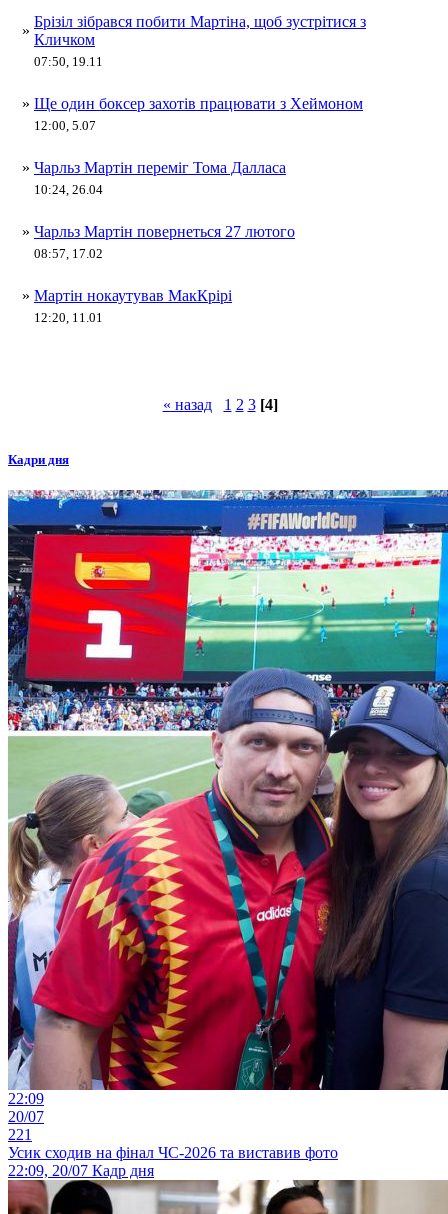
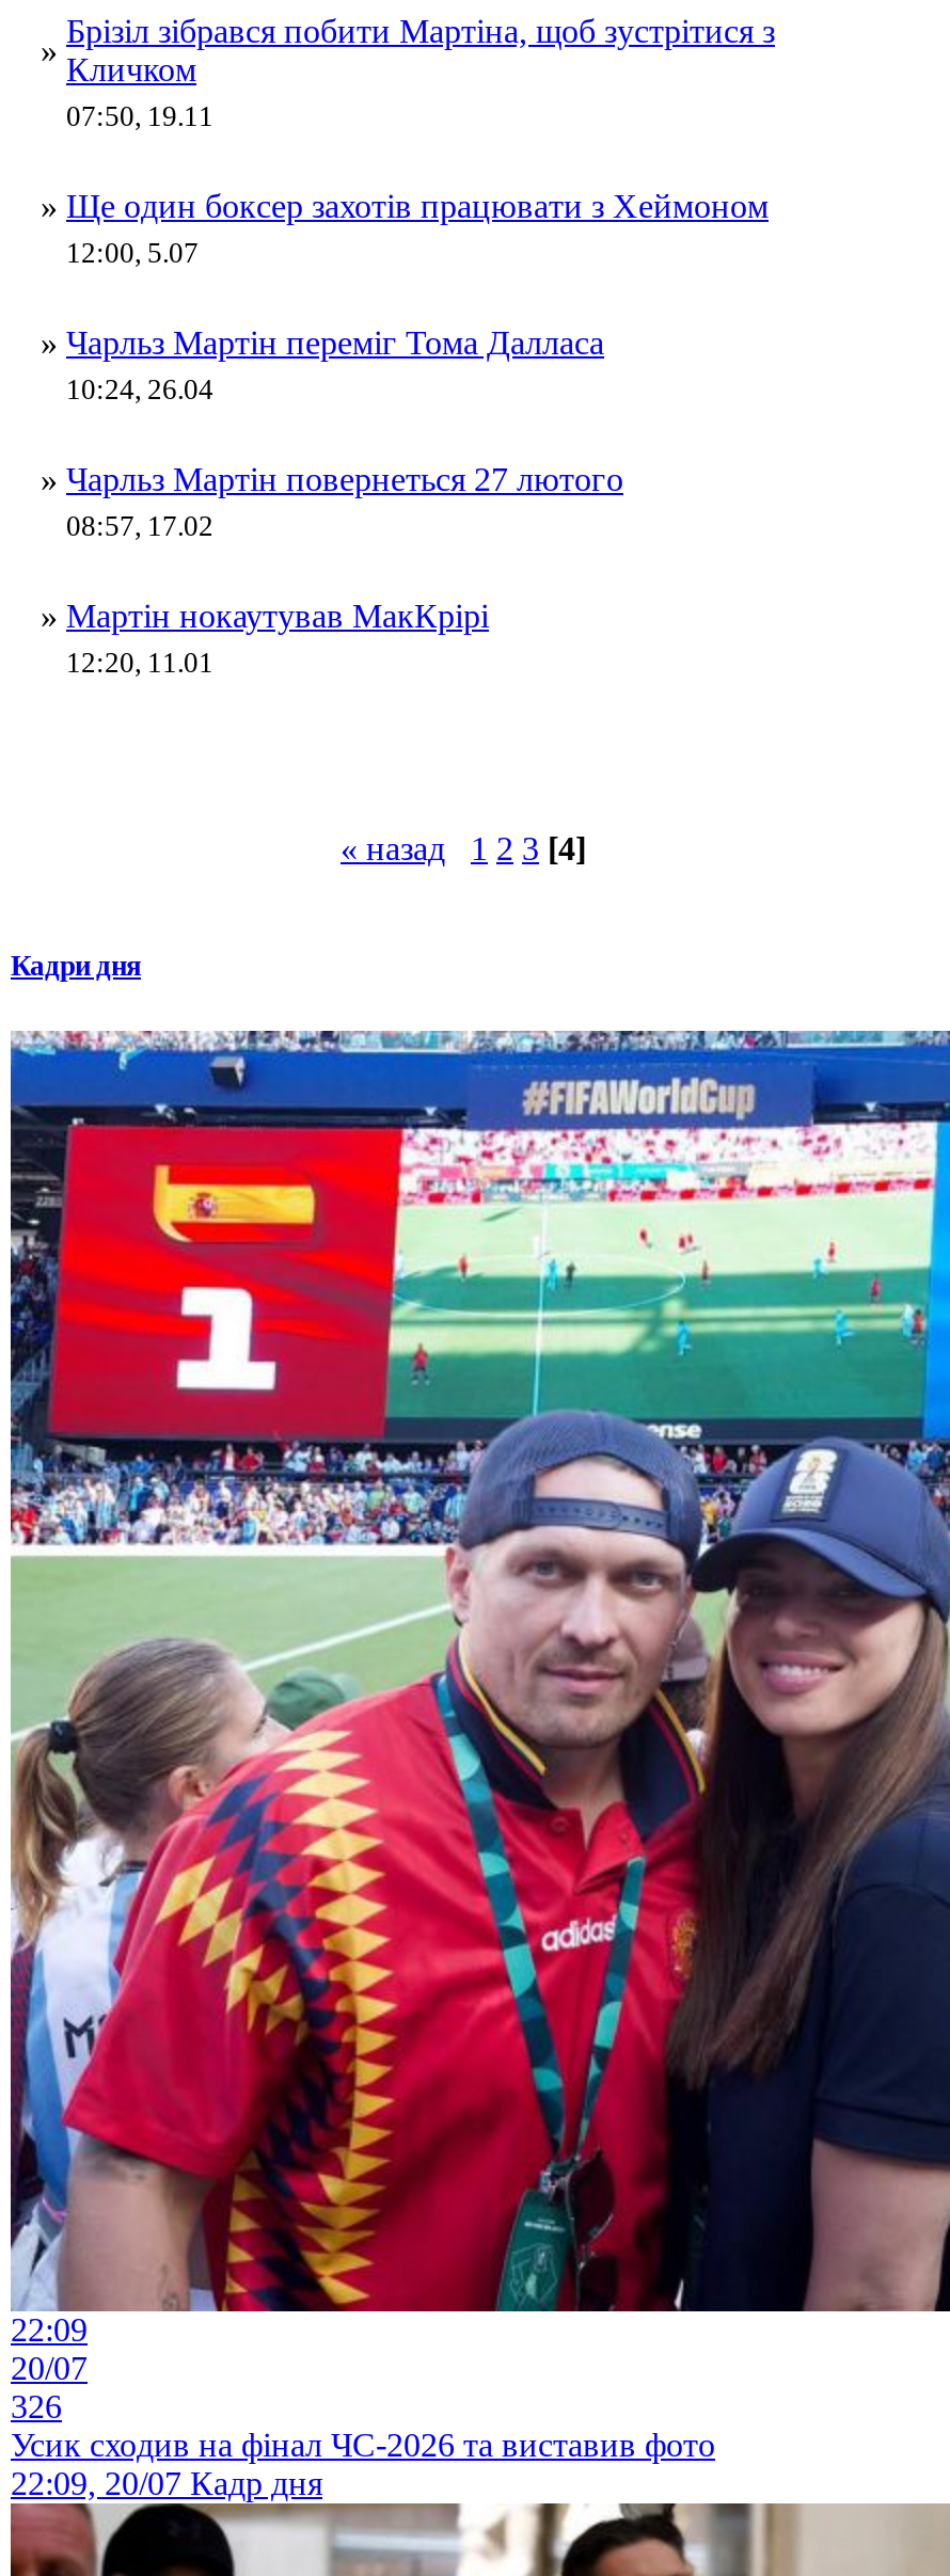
- 221
+ 326
